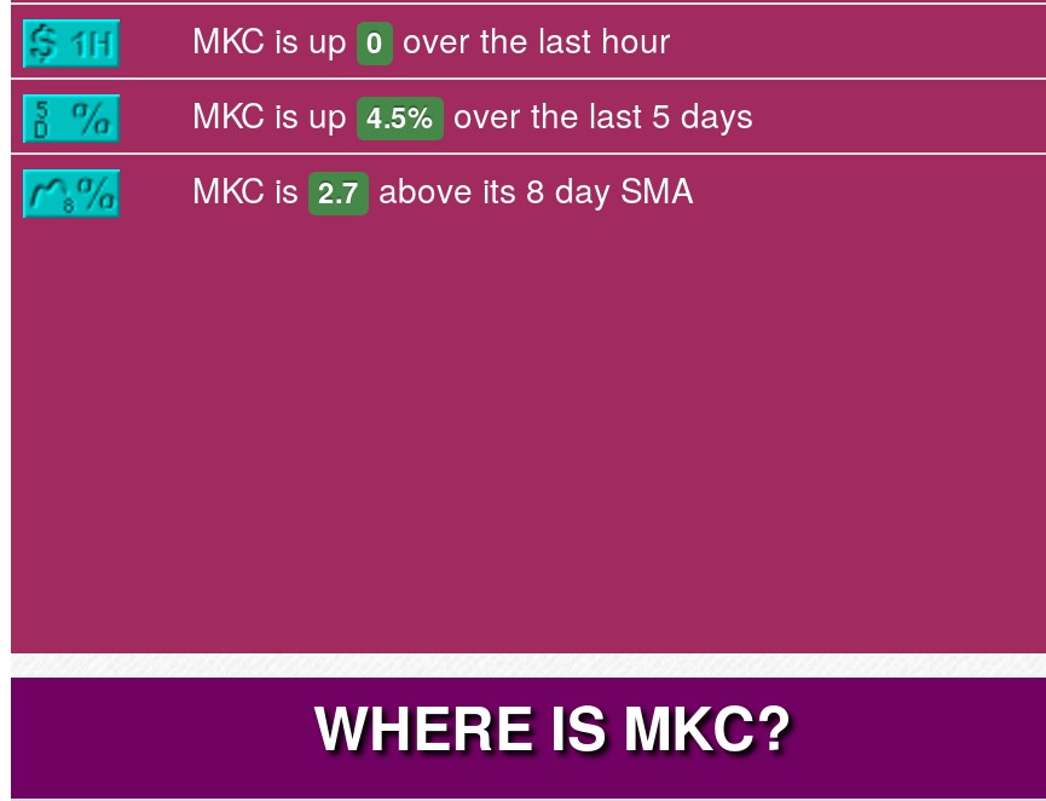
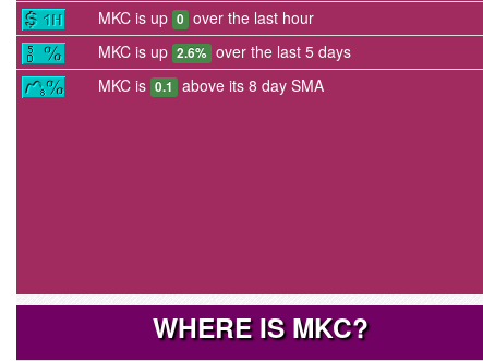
- MKC is up 4.5% over the last 5 days
+ MKC is up 2.6% over the last 5 days

- MKC is 2.7 above its 8 day SMA
+ MKC is 0.1 above its 8 day SMA
